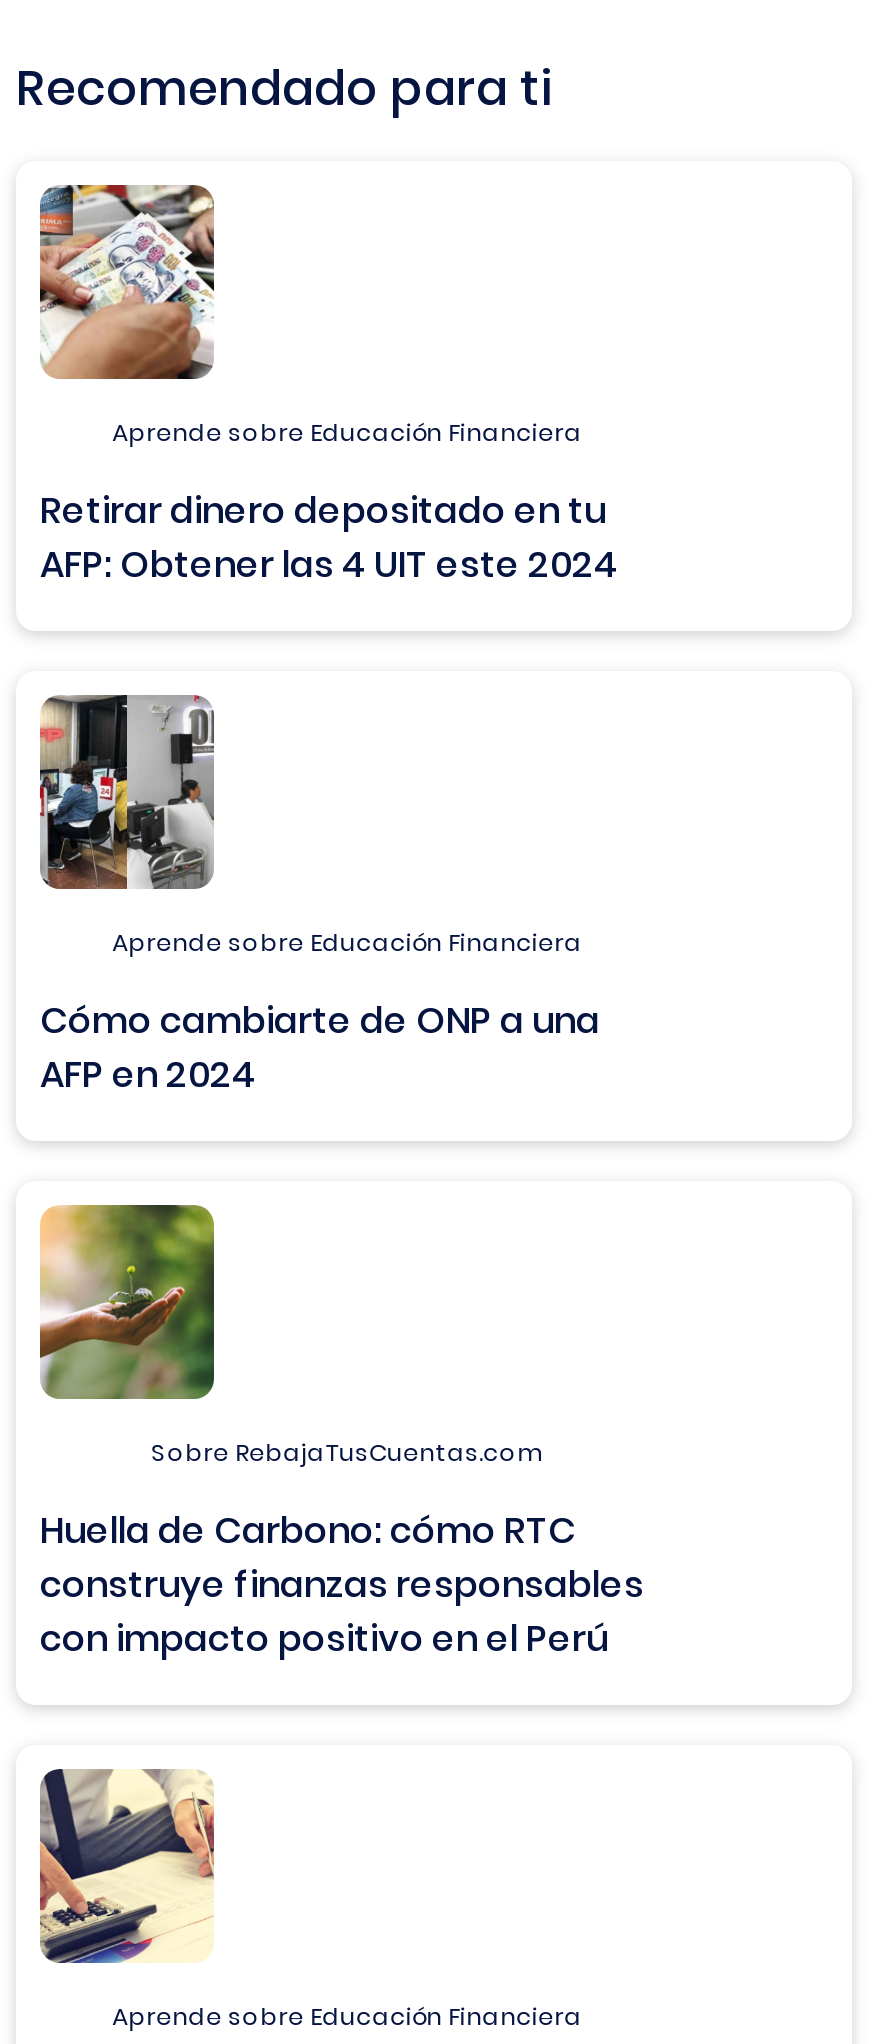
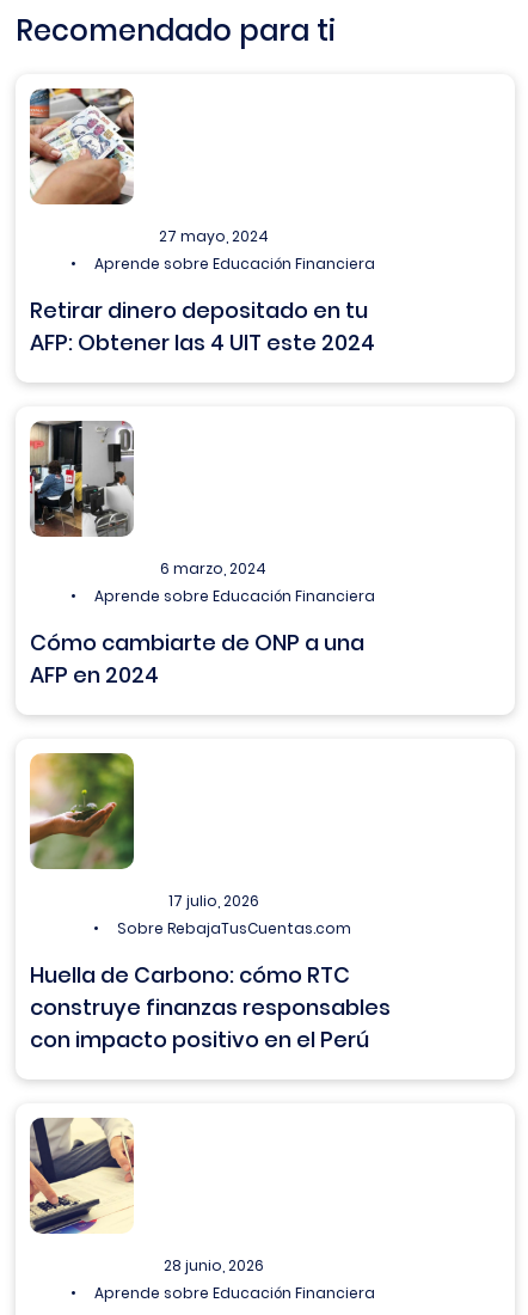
+ 27 mayo, 2024

+ 6 marzo, 2024

+ 17 julio, 2026

+ 28 junio, 2026
